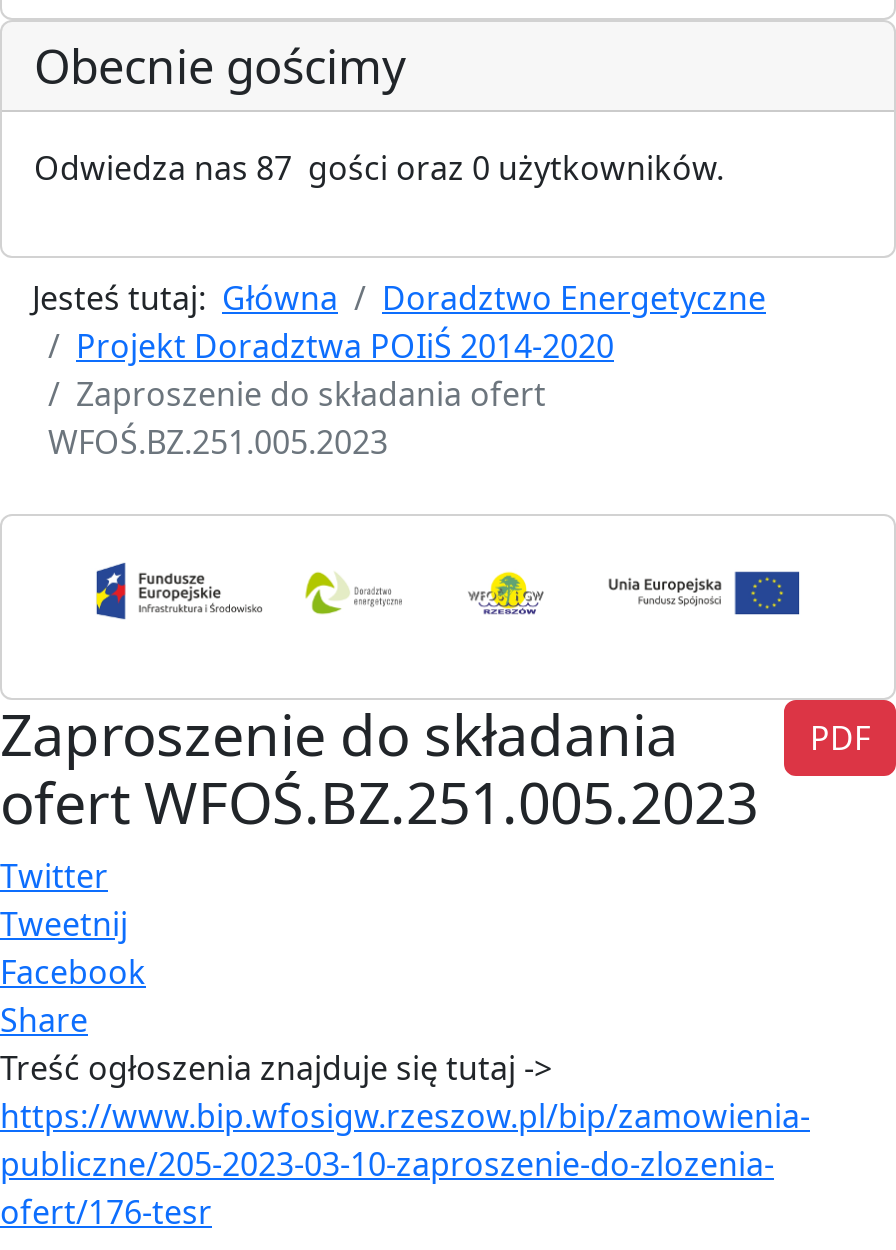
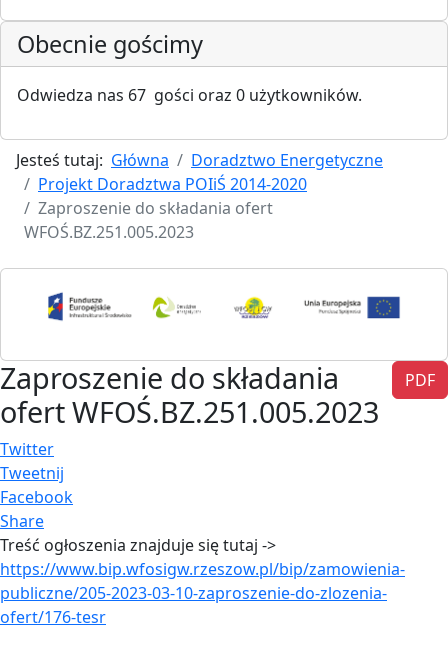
- Odwiedza nas 87 gości oraz 0 użytkowników.
+ Odwiedza nas 67 gości oraz 0 użytkowników.
